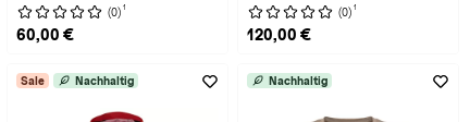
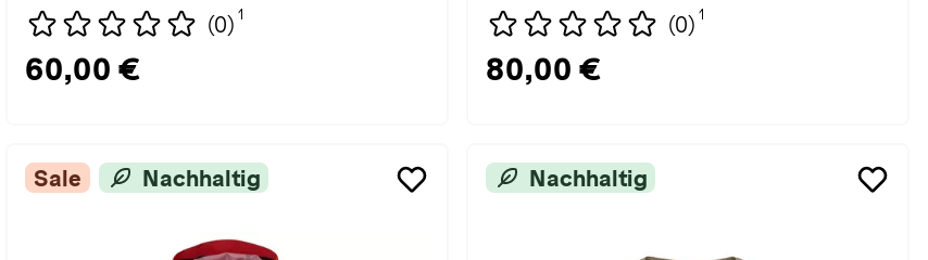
- 120,00 €
+ 80,00 €
